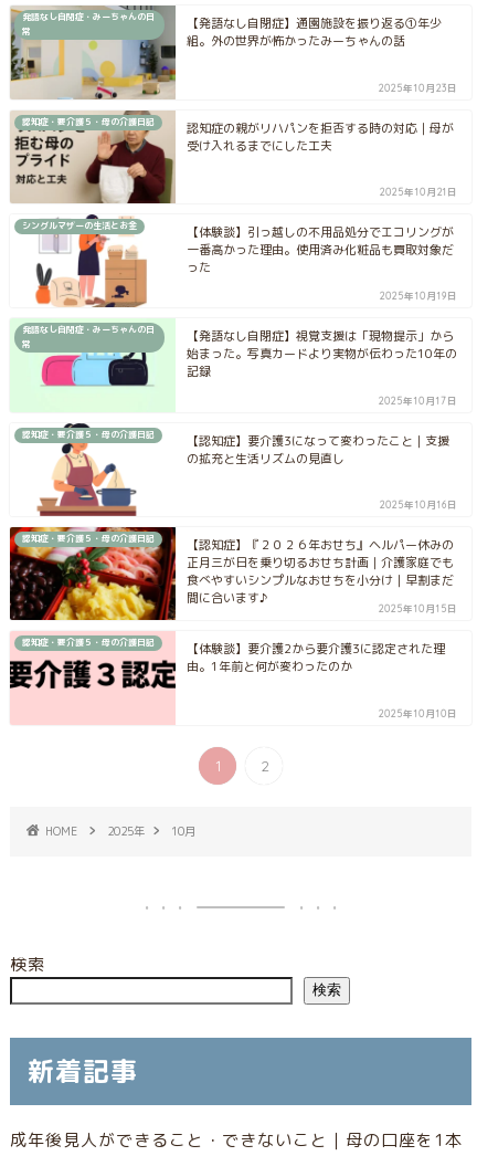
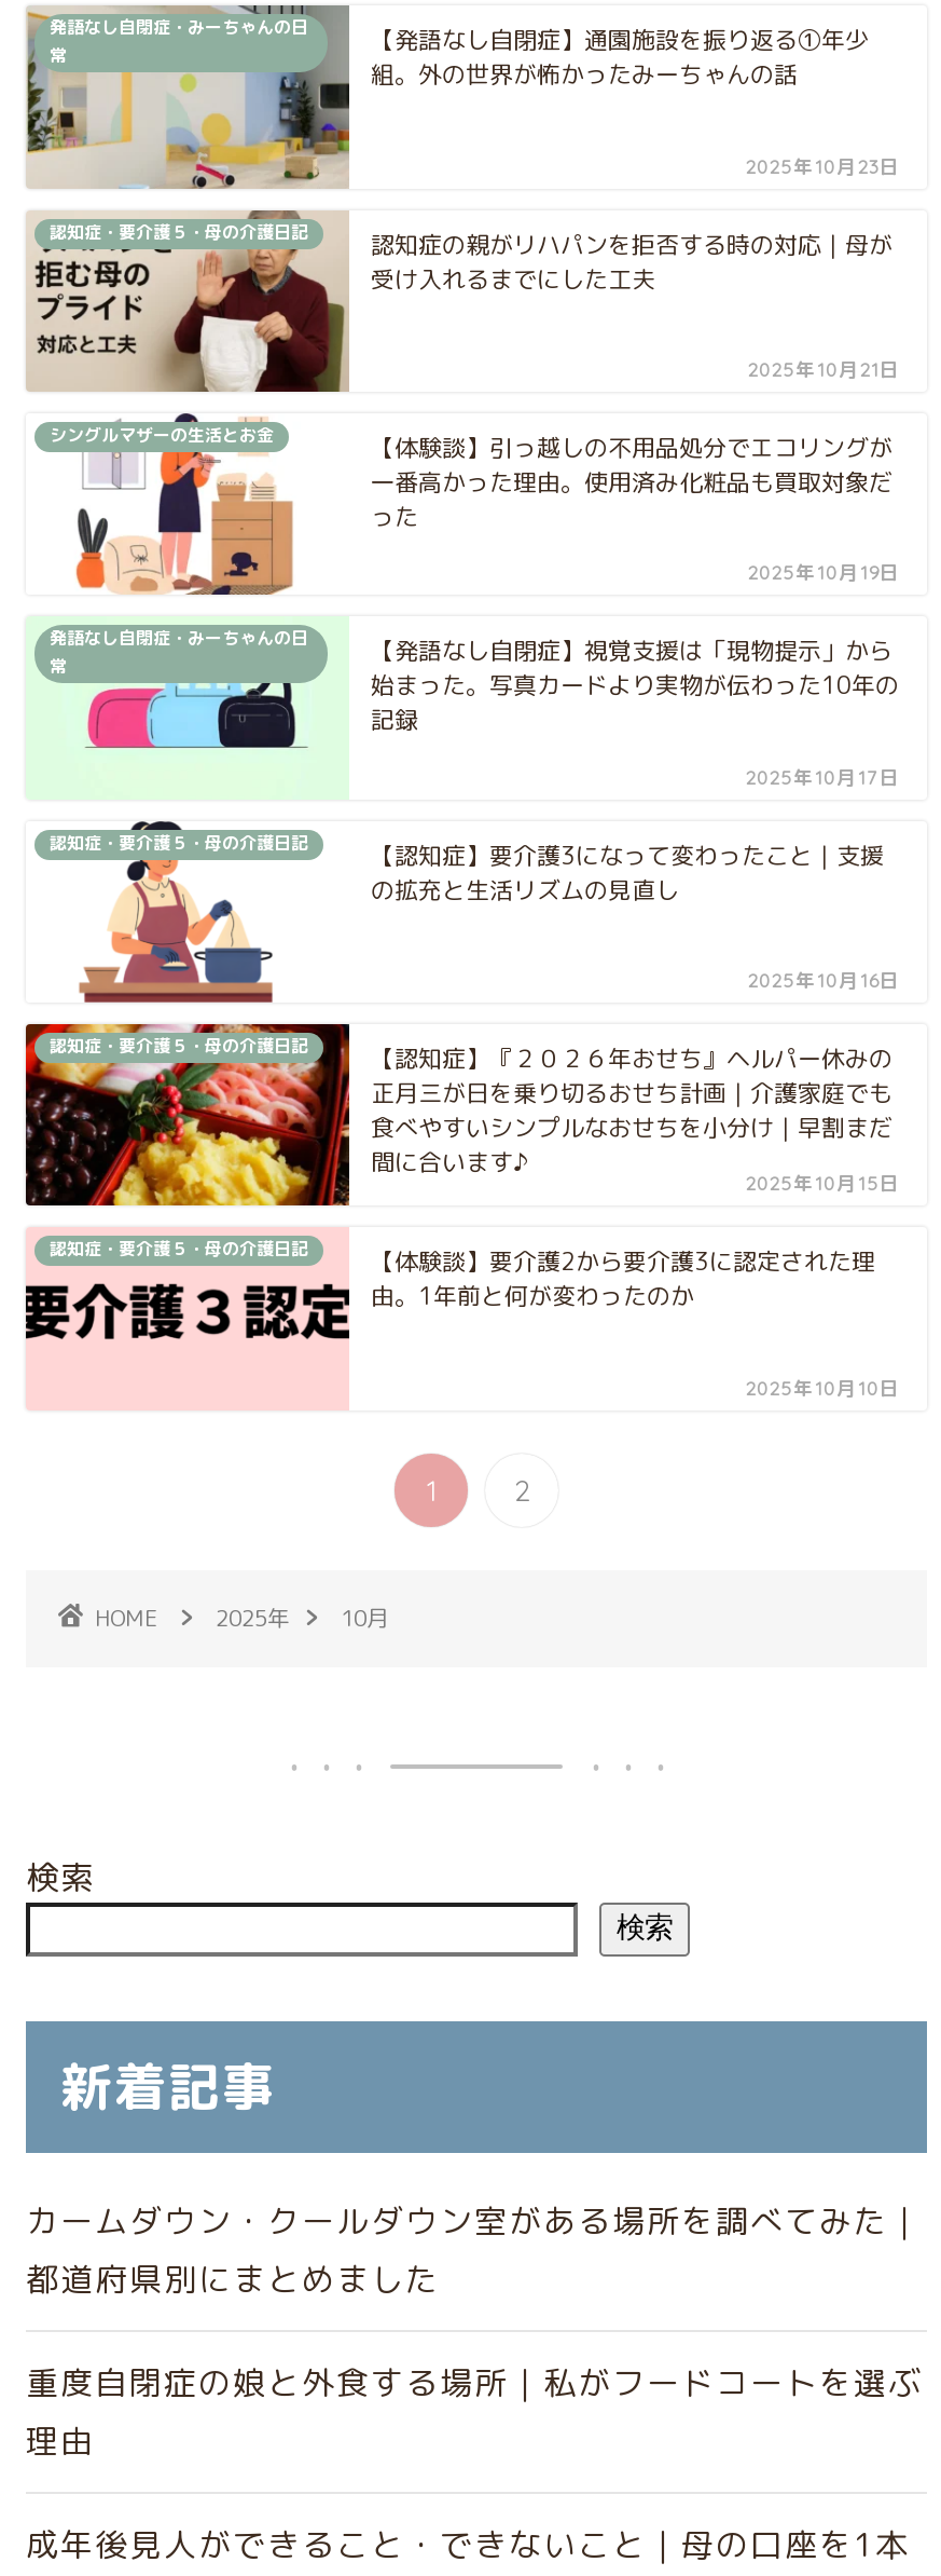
+ カームダウン・クールダウン室がある場所を調べてみた｜
+ 都道府県別にまとめました
+ 重度自閉症の娘と外食する場所｜私がフードコートを選ぶ
+ 理由
